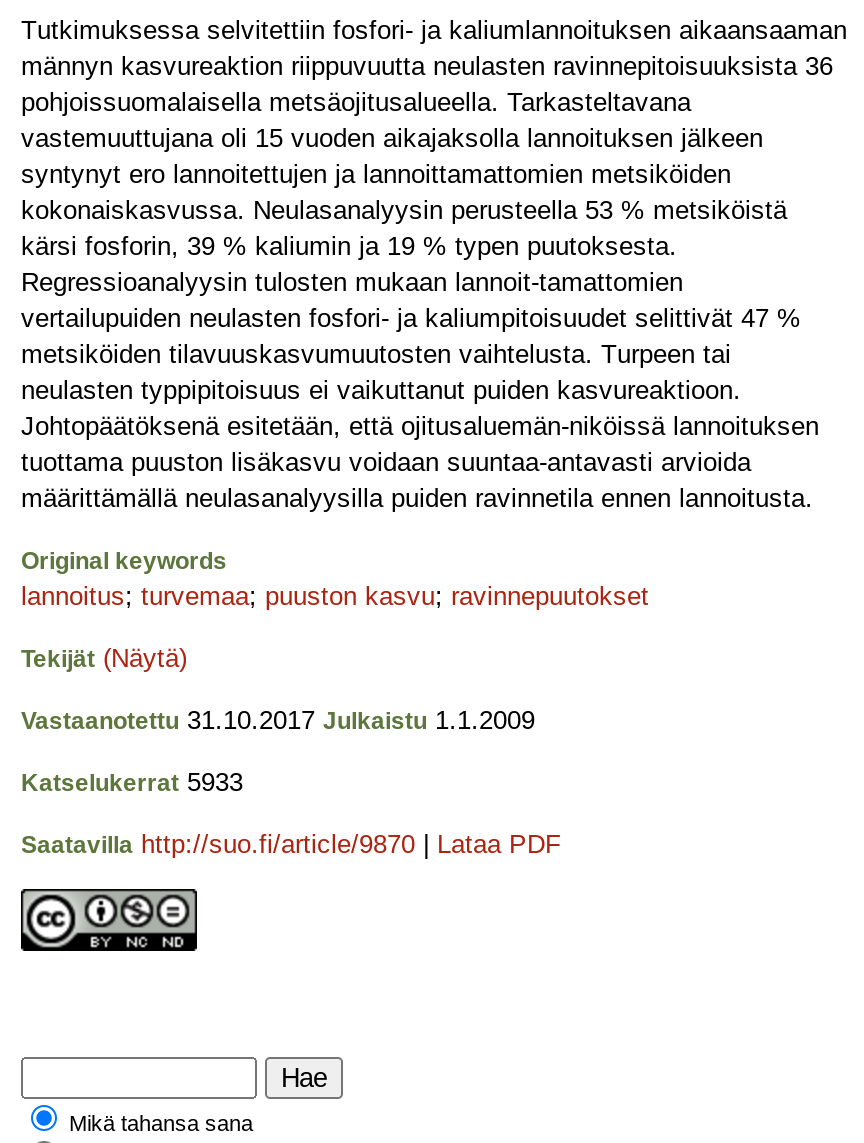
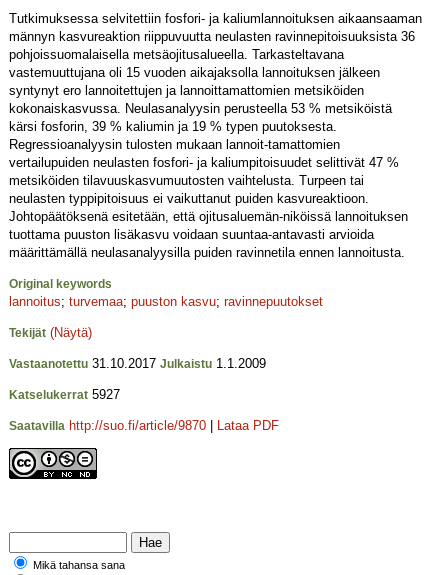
- Katselukerrat 5933
+ Katselukerrat 5927
